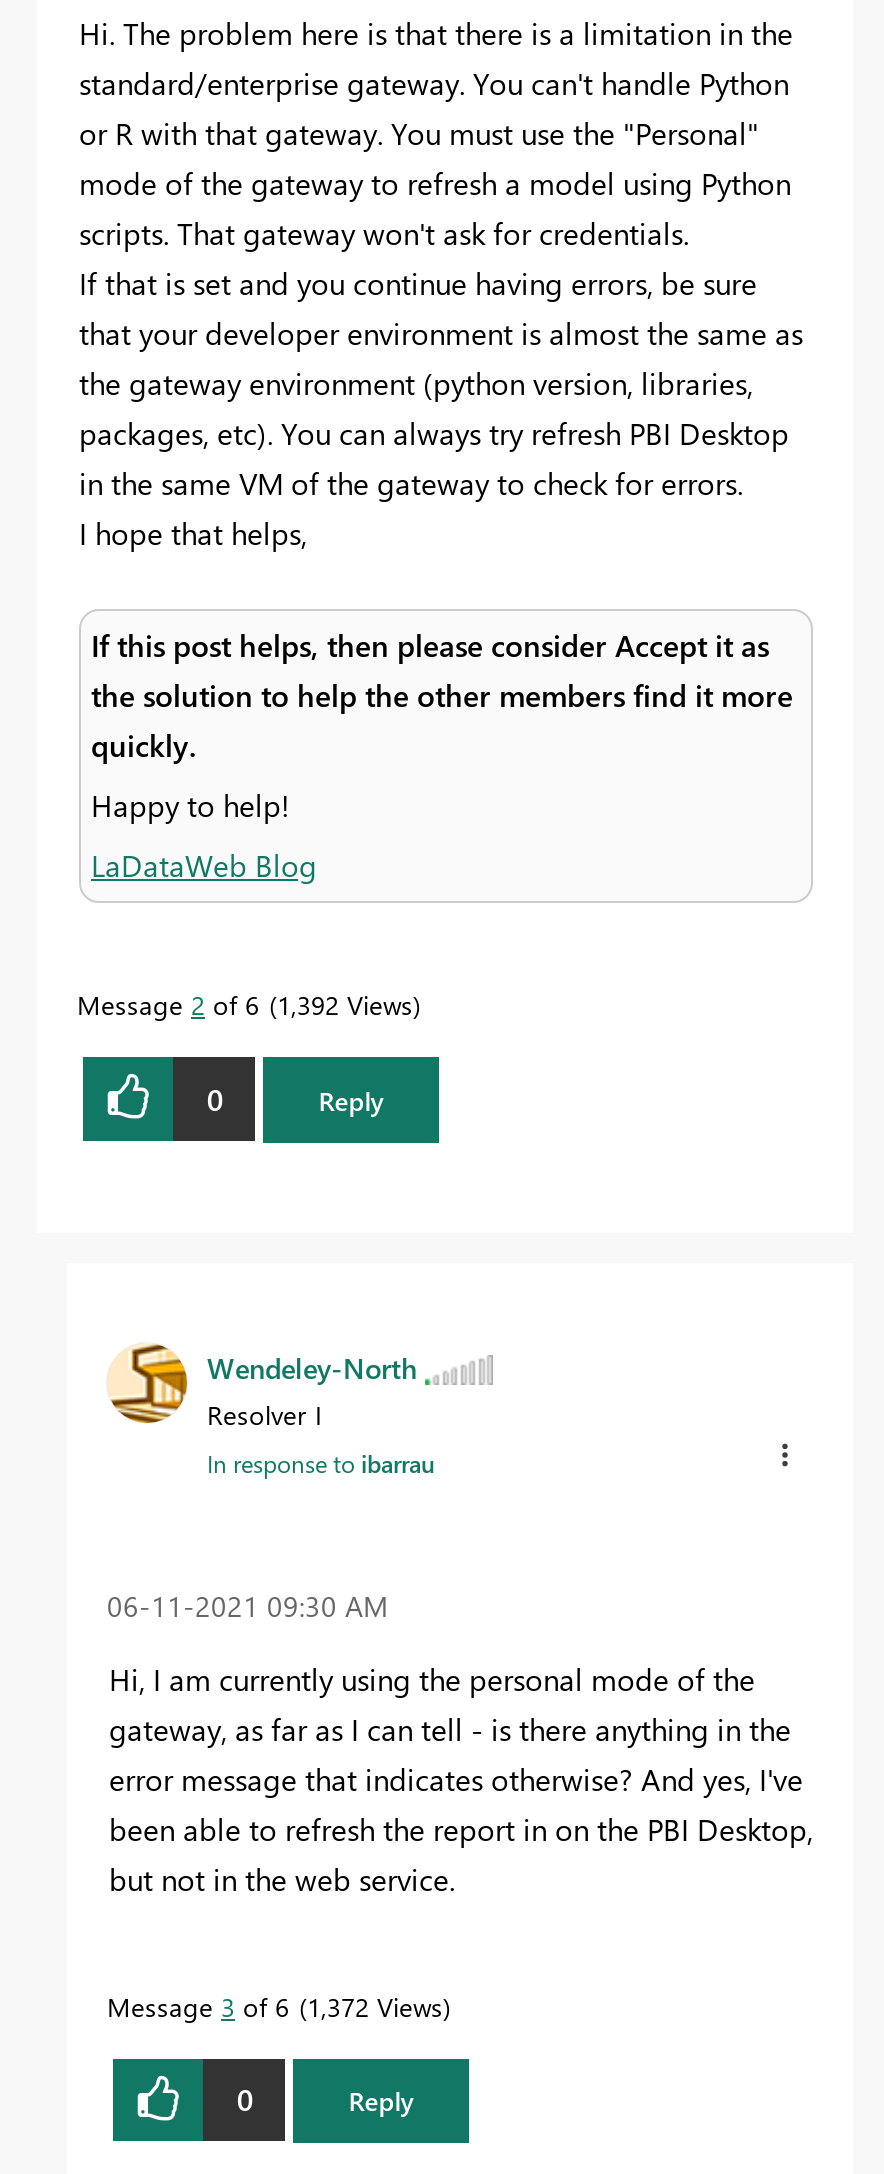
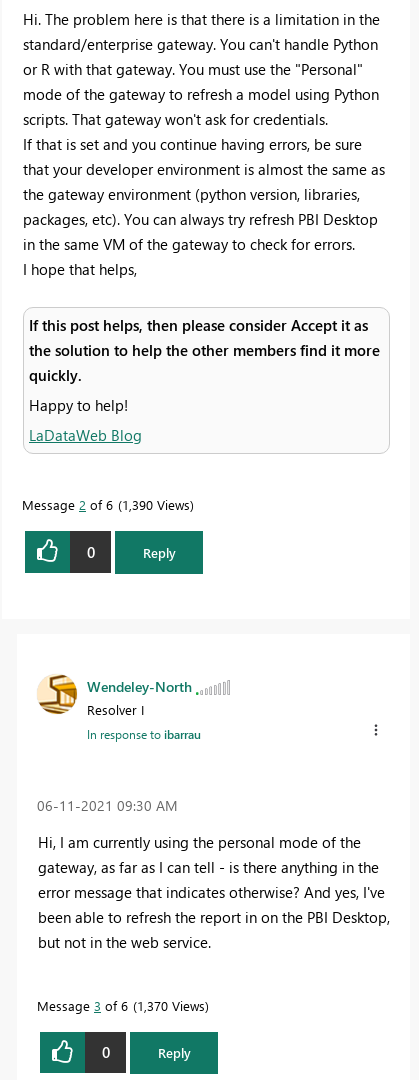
- Message 2 of 6 1,392 Views
+ Message 2 of 6 1,390 Views

- Message 3 of 6 1,372 Views
+ Message 3 of 6 1,370 Views
